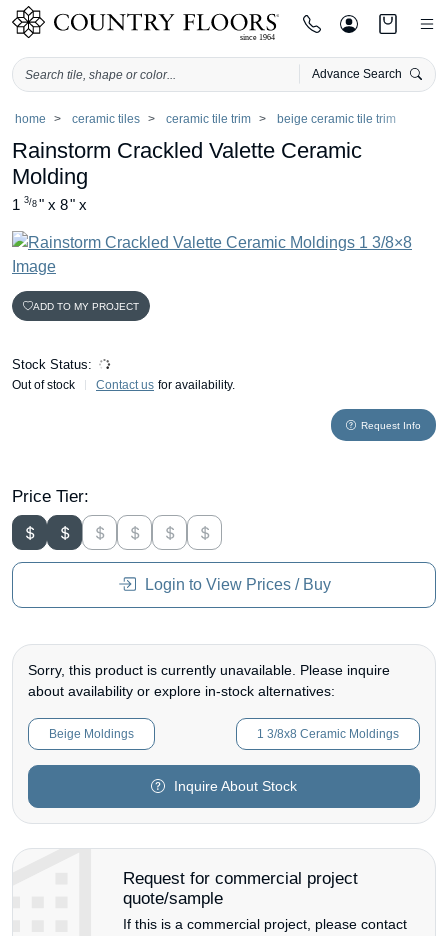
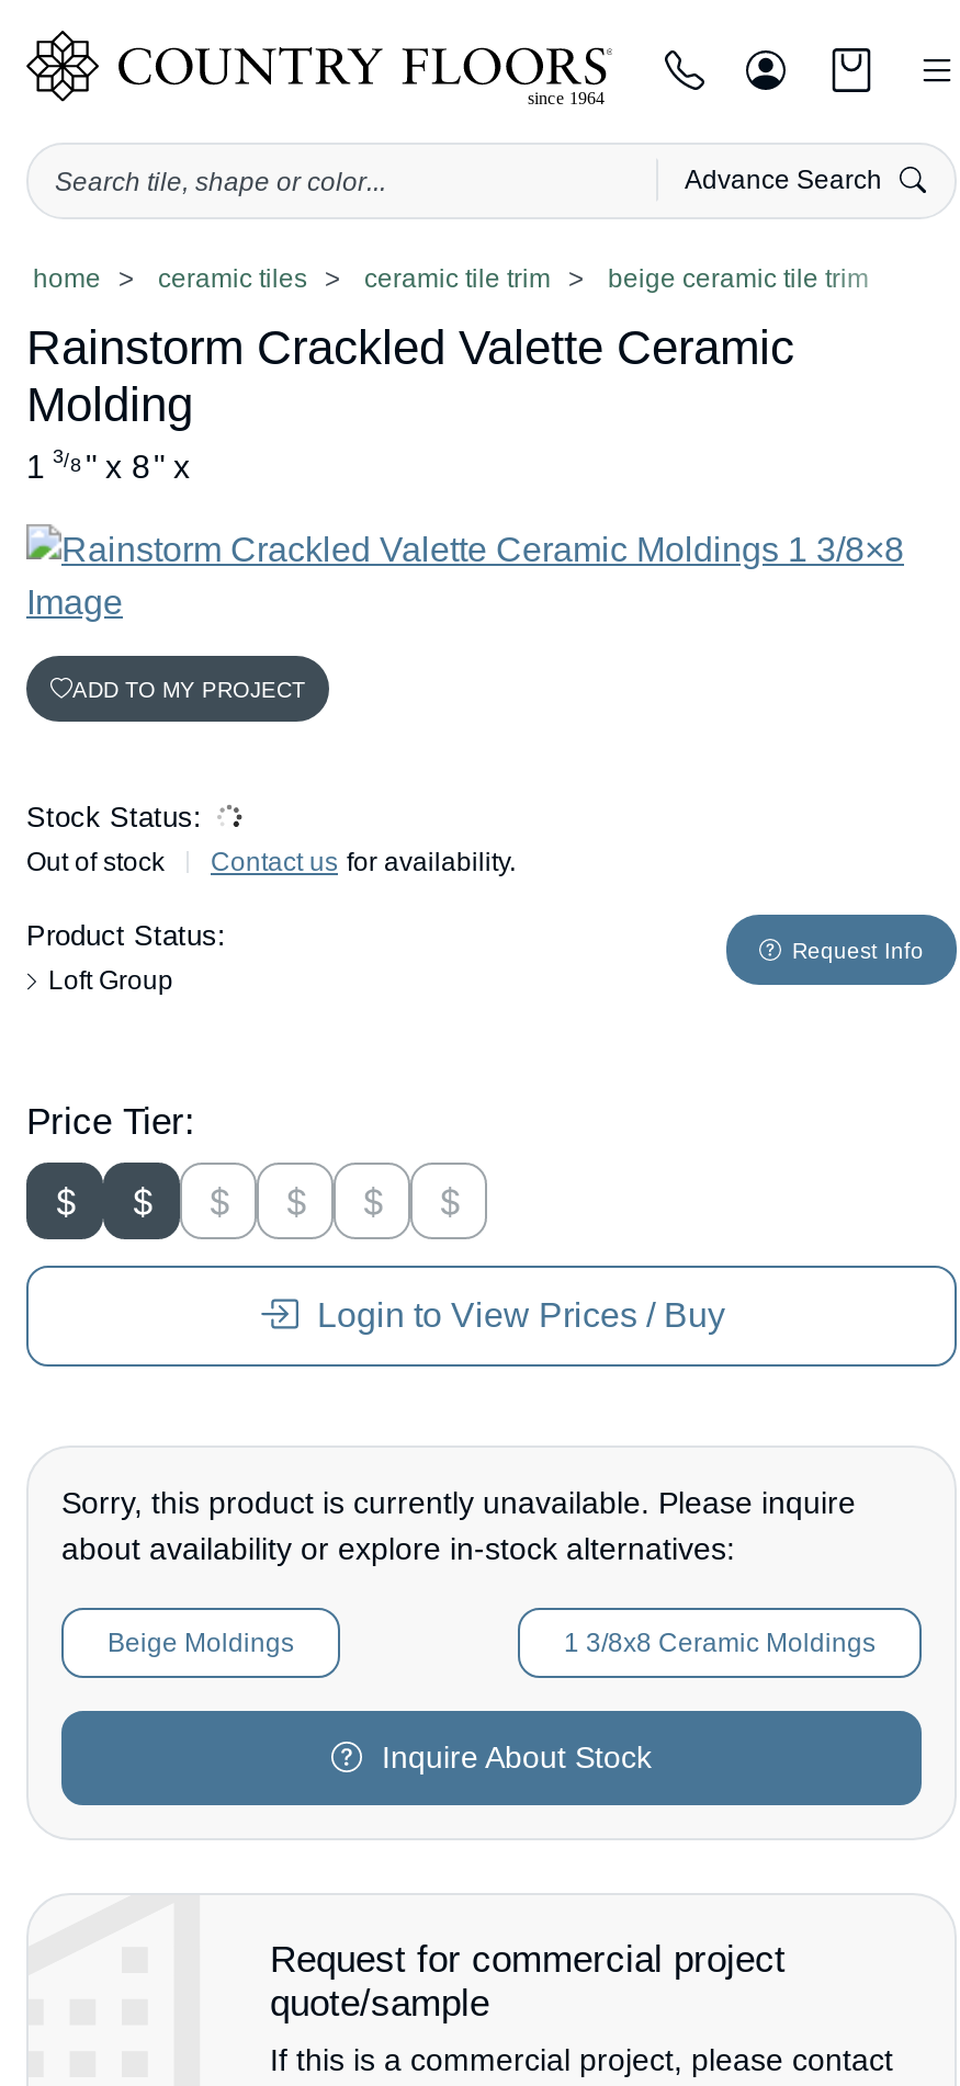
+ Product Status:
+ Loft Group
